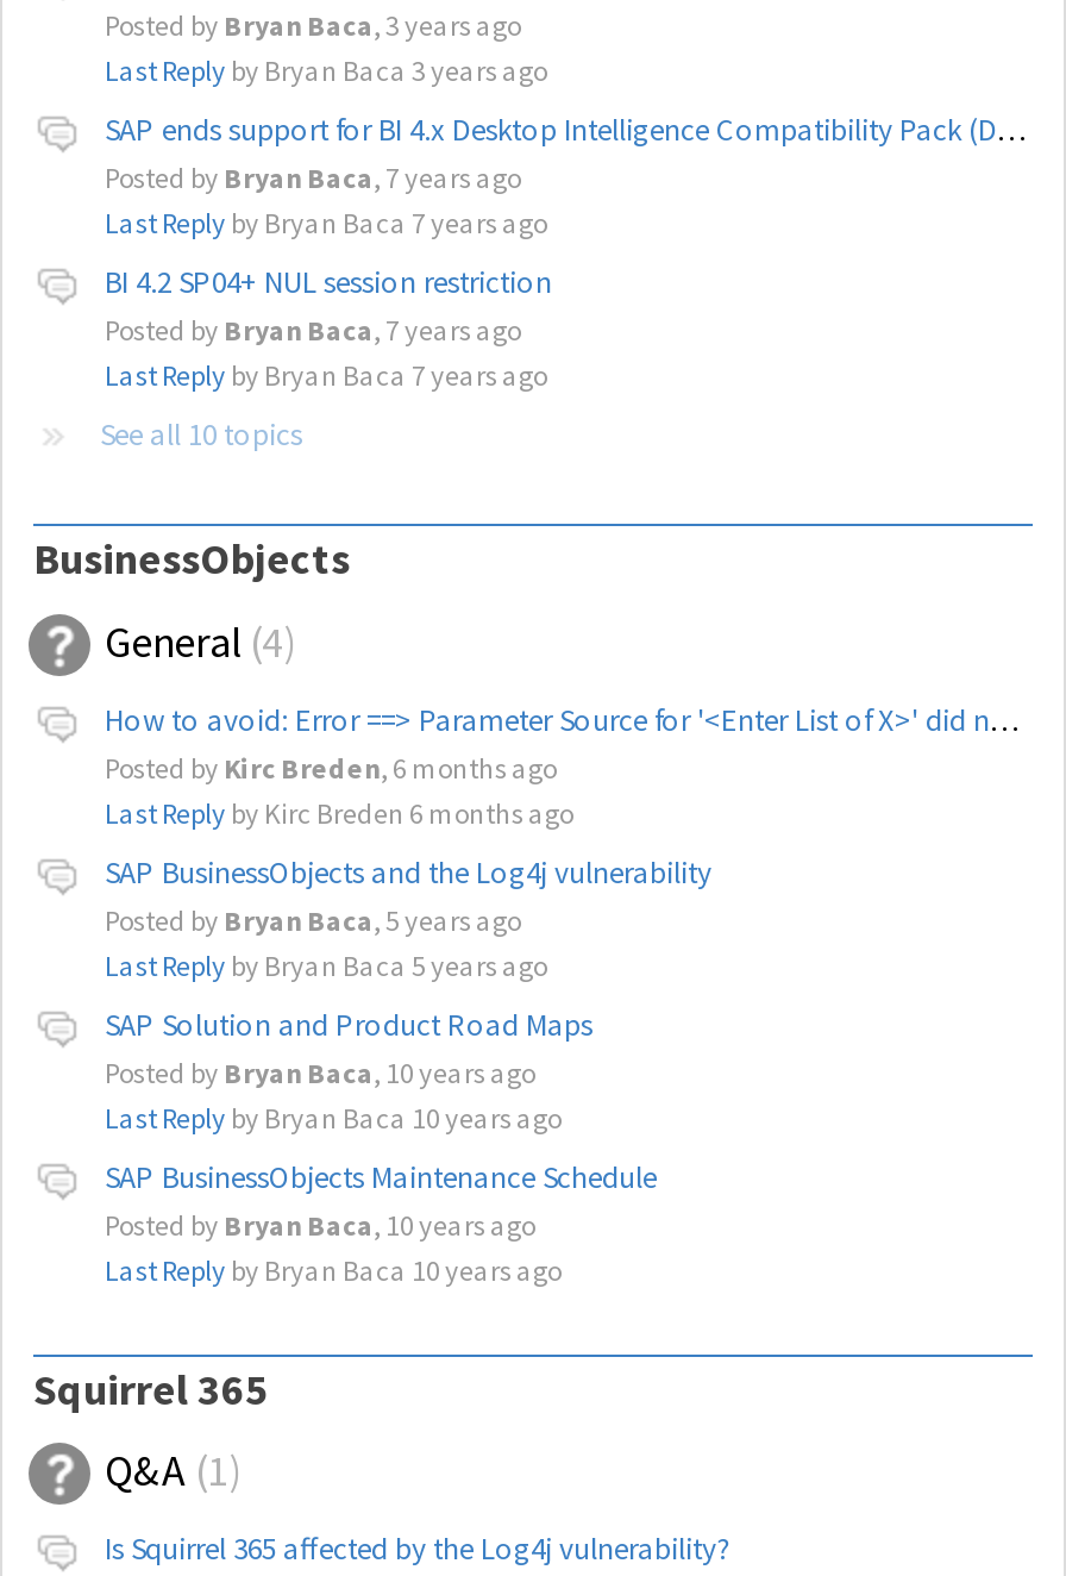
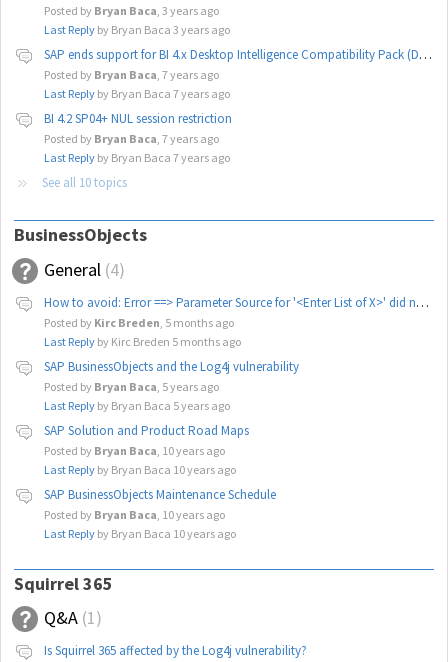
- Posted by Kirc Breden, 6 months ago
+ Posted by Kirc Breden, 5 months ago

- Last Reply by Kirc Breden 6 months ago
+ Last Reply by Kirc Breden 5 months ago
